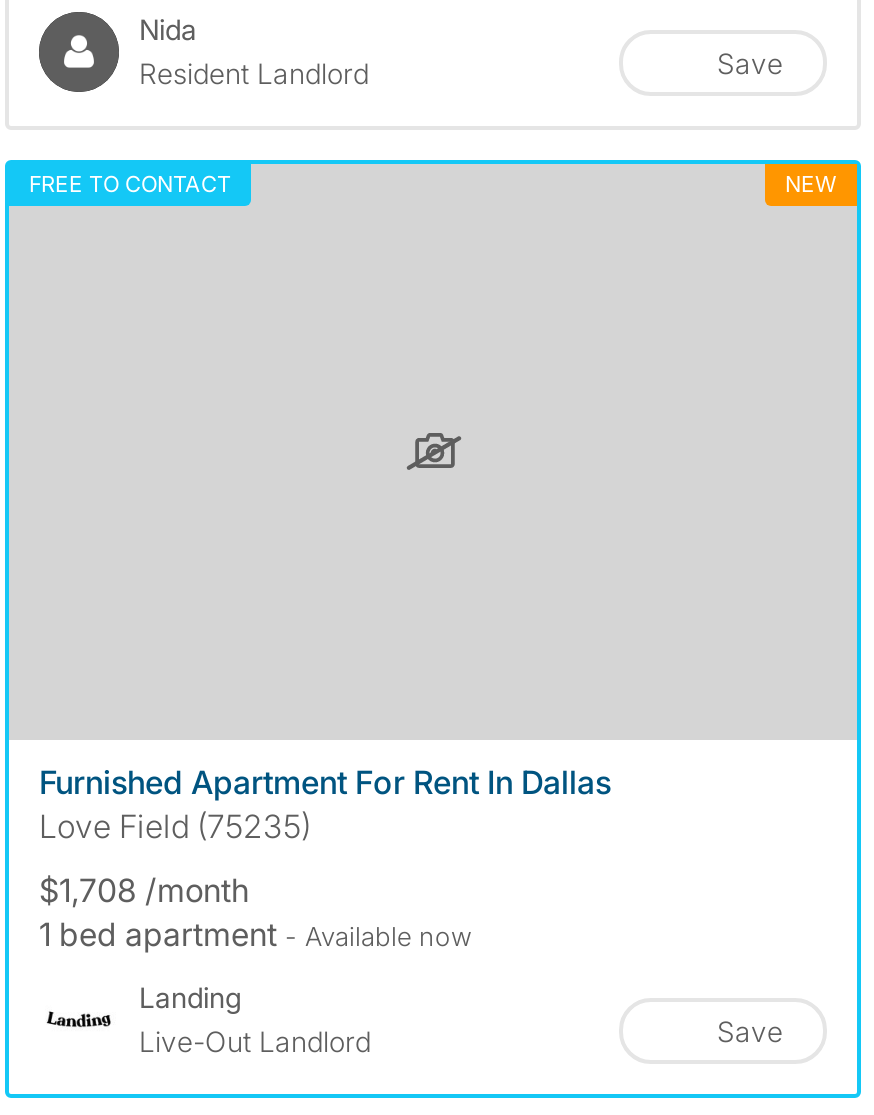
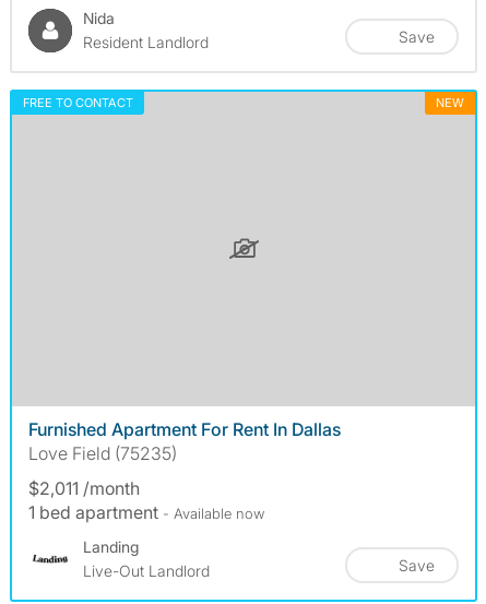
- $1,708 /month
+ $2,011 /month
